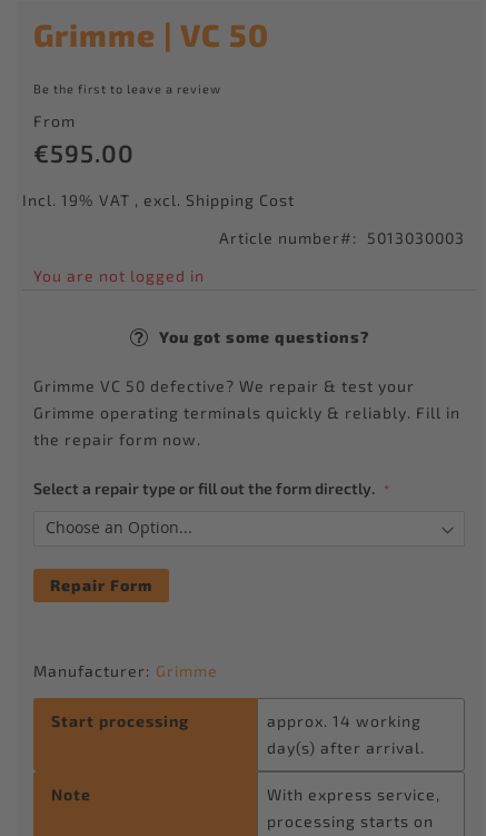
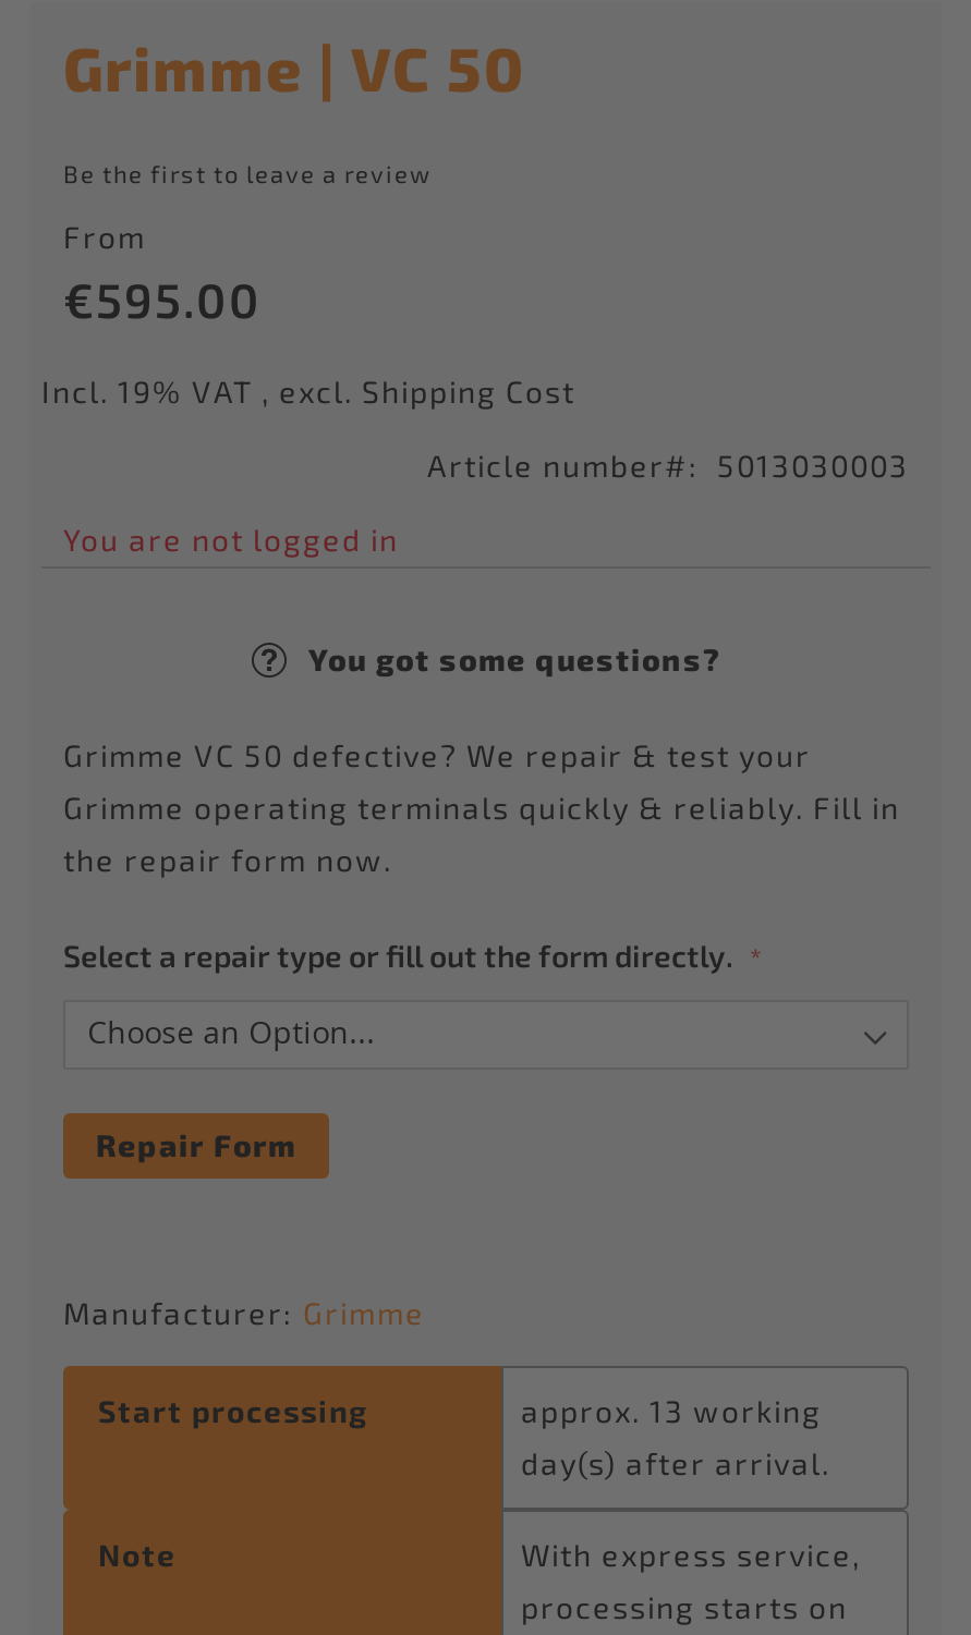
- approx. 14 working
+ approx. 13 working
